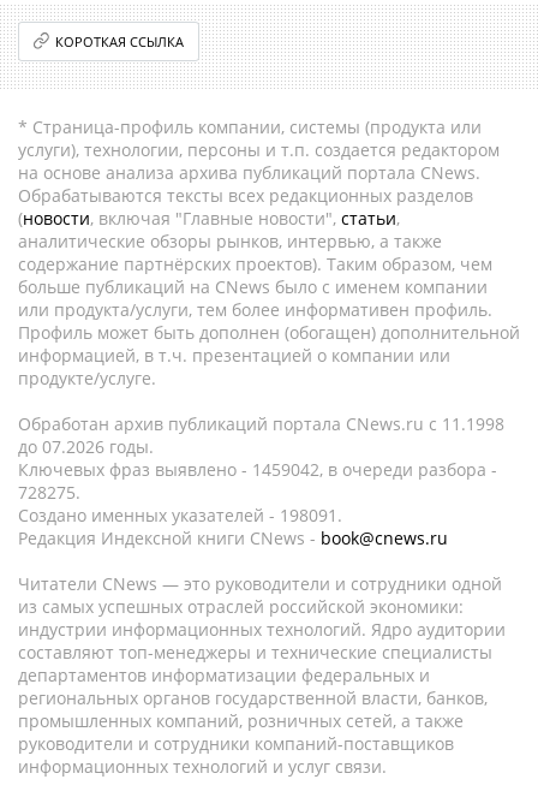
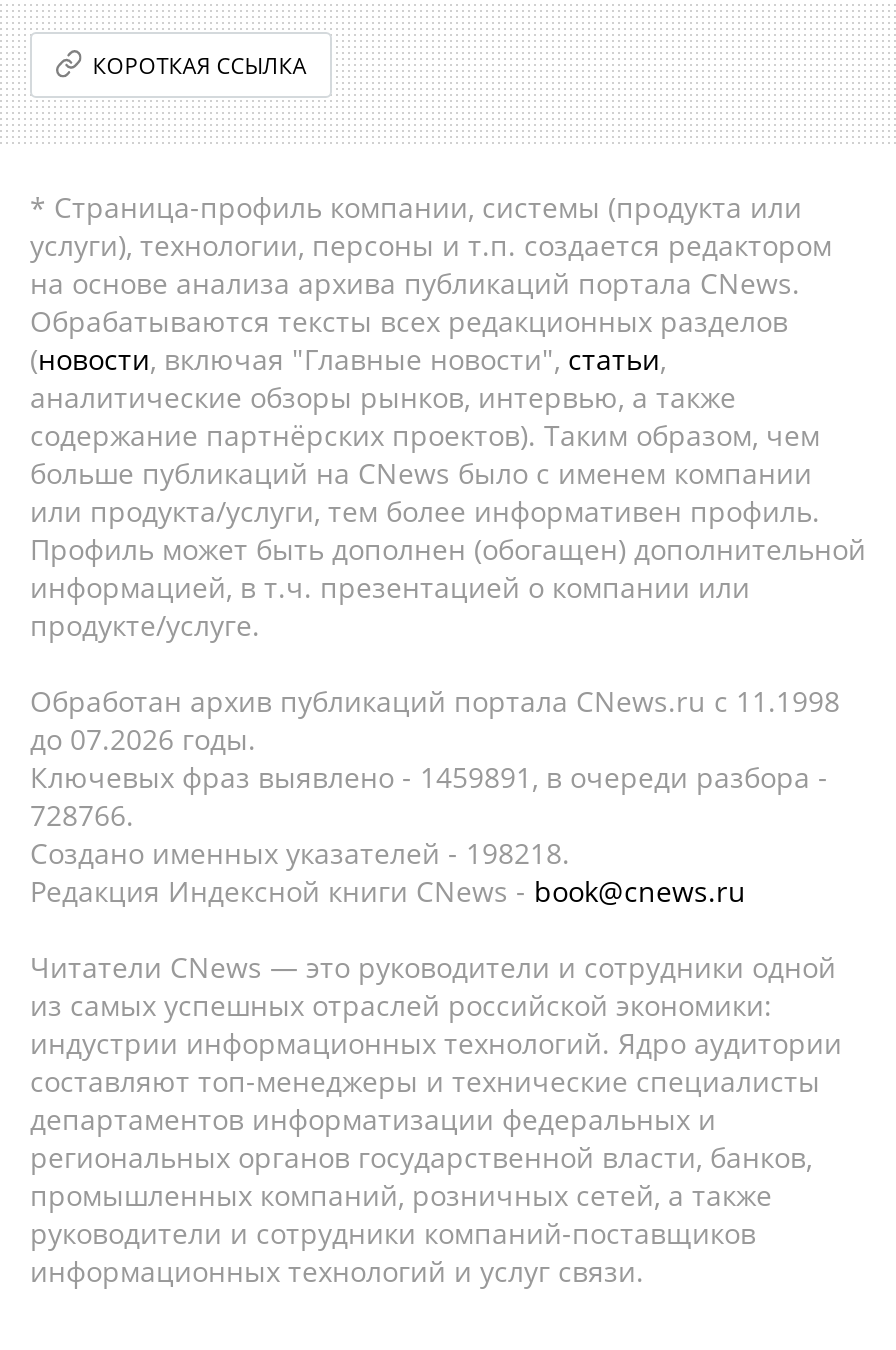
- Ключевых фраз выявлено - 1459042, в очереди разбора -
+ Ключевых фраз выявлено - 1459891, в очереди разбора -

- 728275.
+ 728766.

- Создано именных указателей - 198091.
+ Создано именных указателей - 198218.
